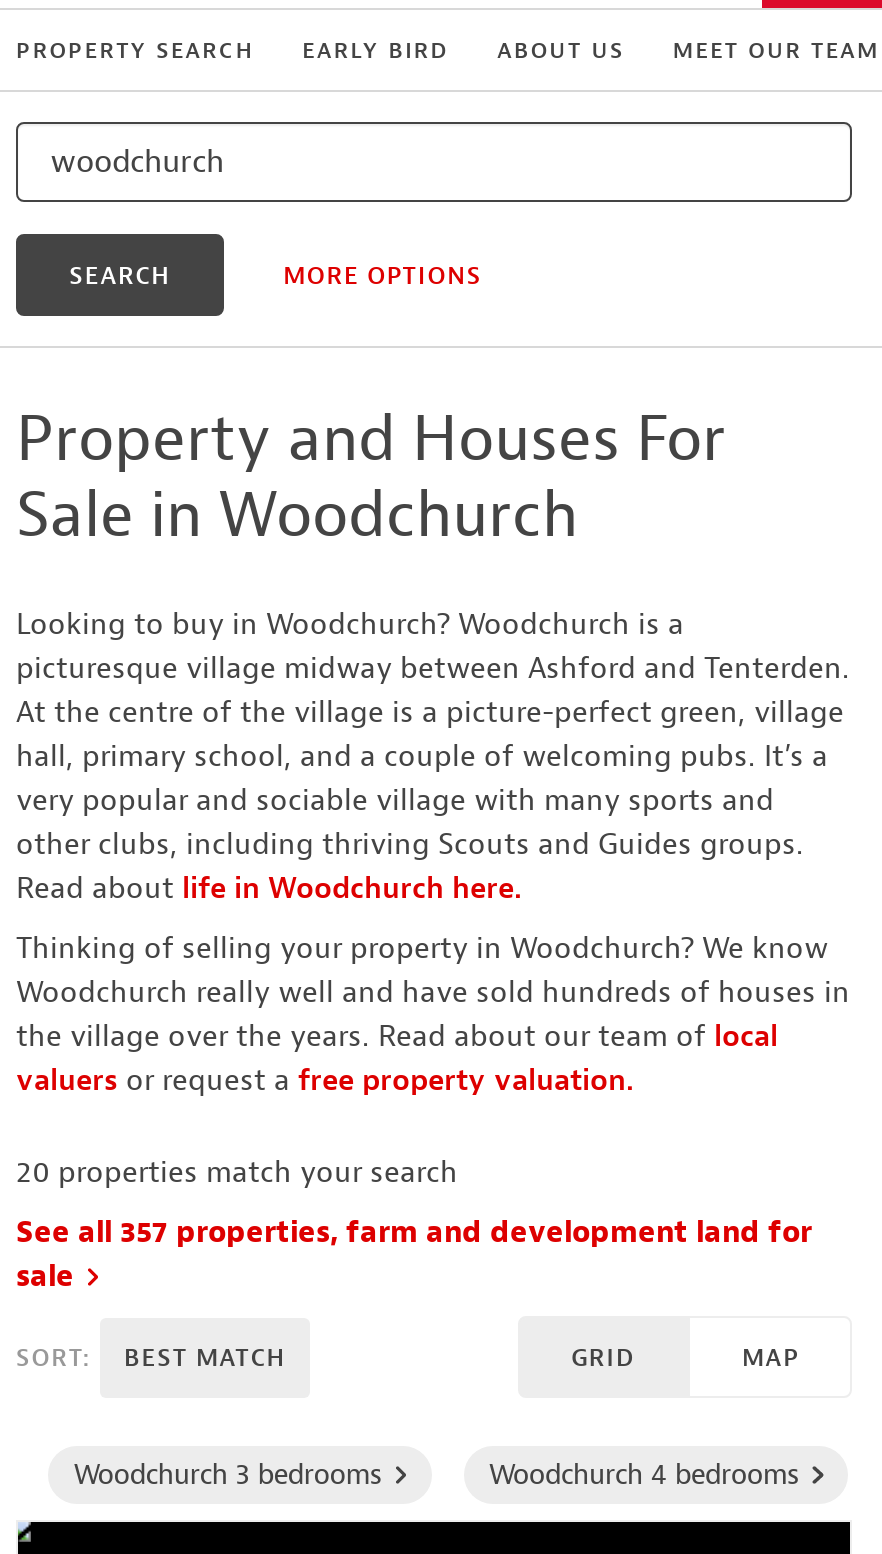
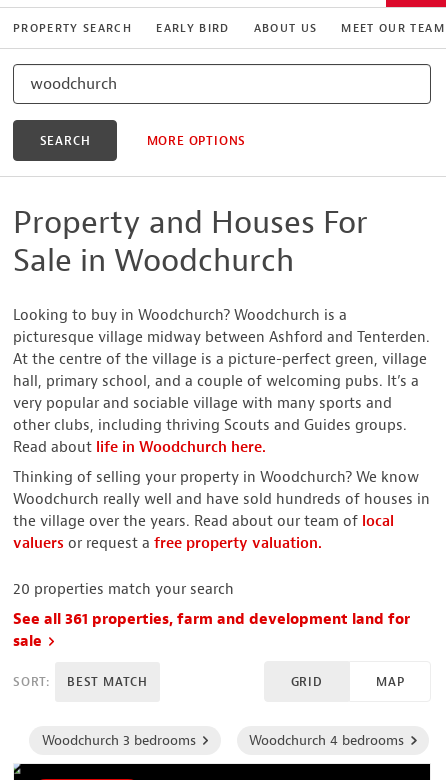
- See all 357 properties, farm and development land for
+ See all 361 properties, farm and development land for
